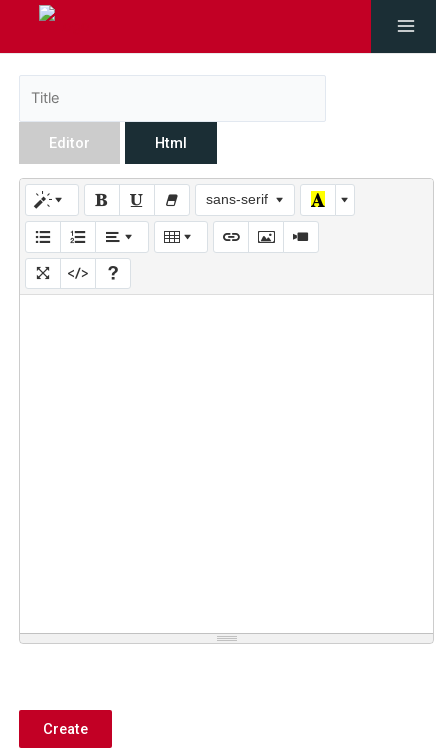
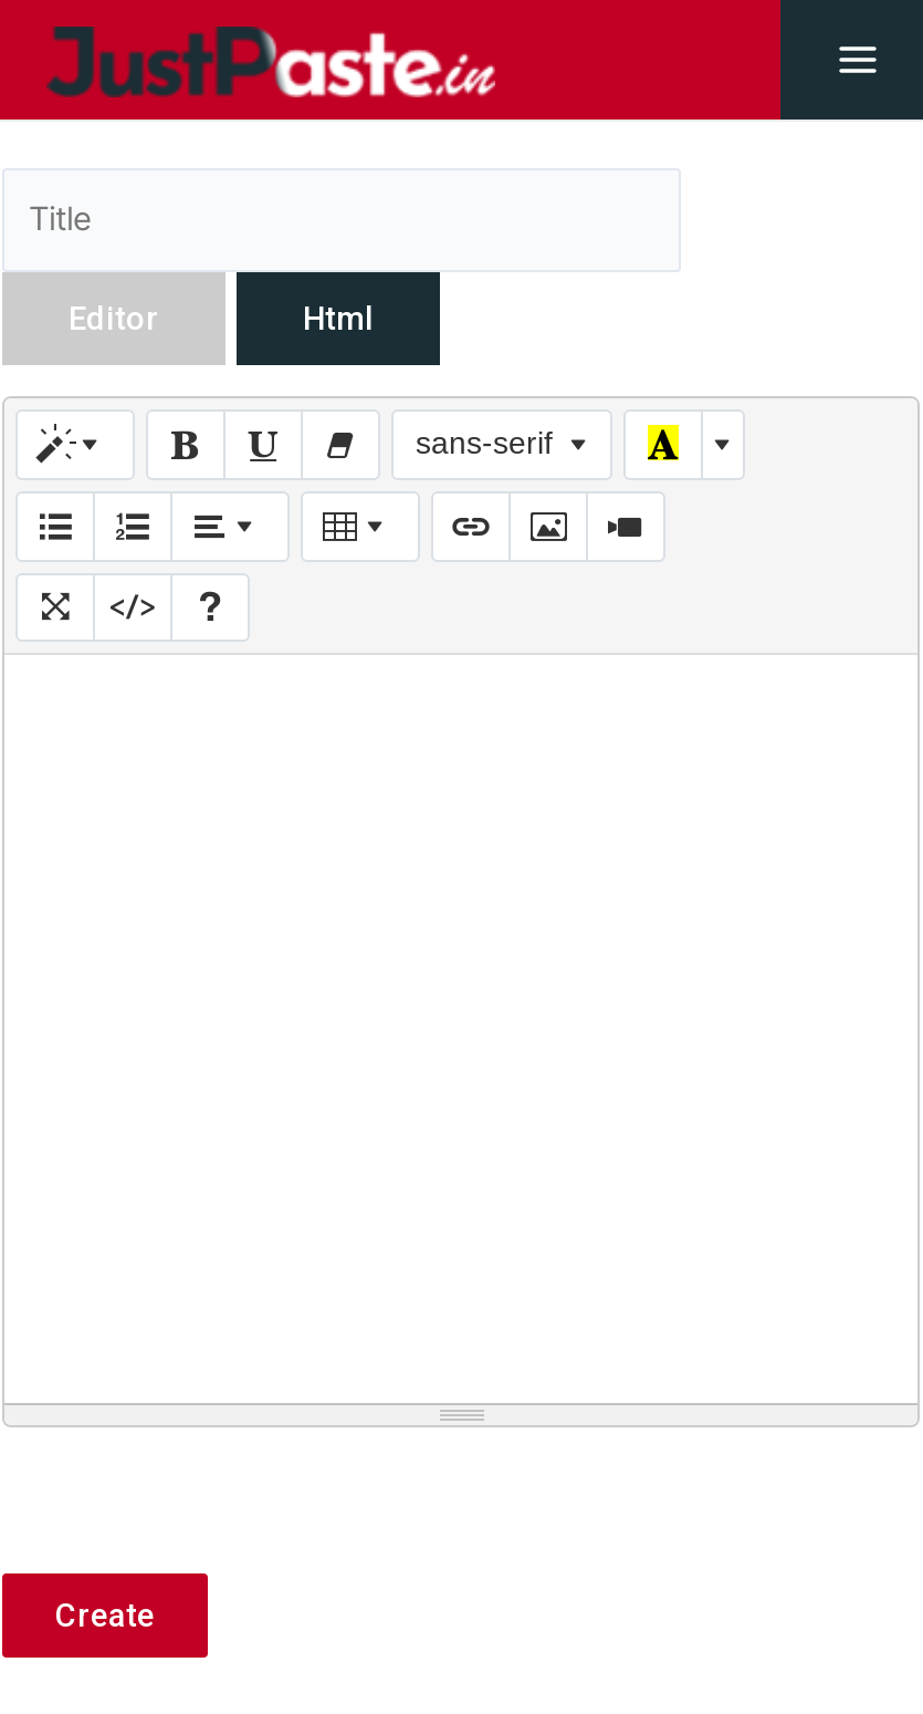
+ [image]
